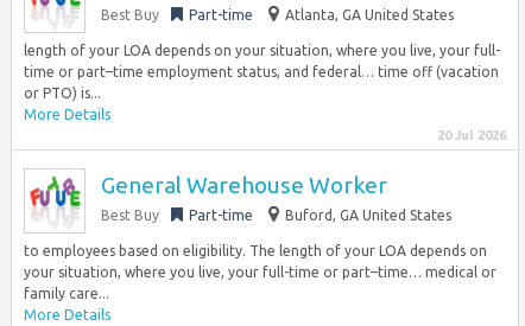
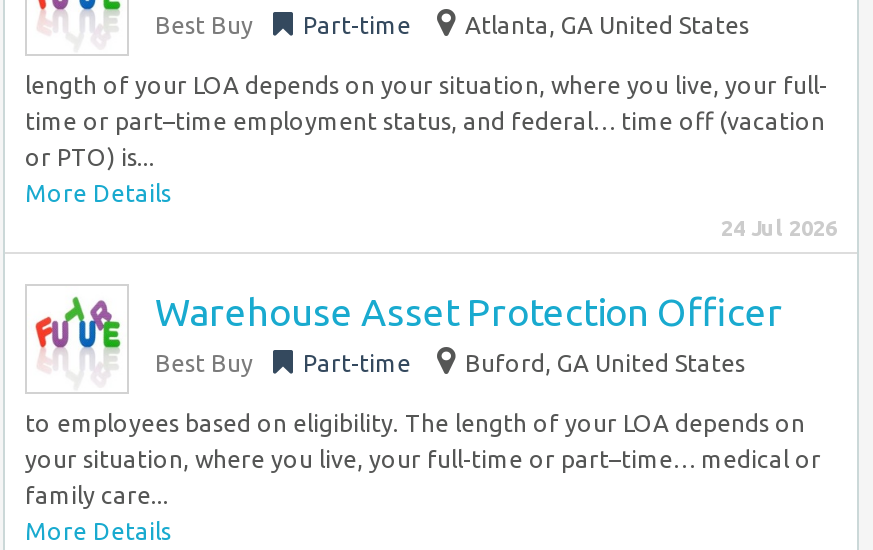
- 20 Jul 2026
+ 24 Jul 2026

- General Warehouse Worker
+ Warehouse Asset Protection Officer
